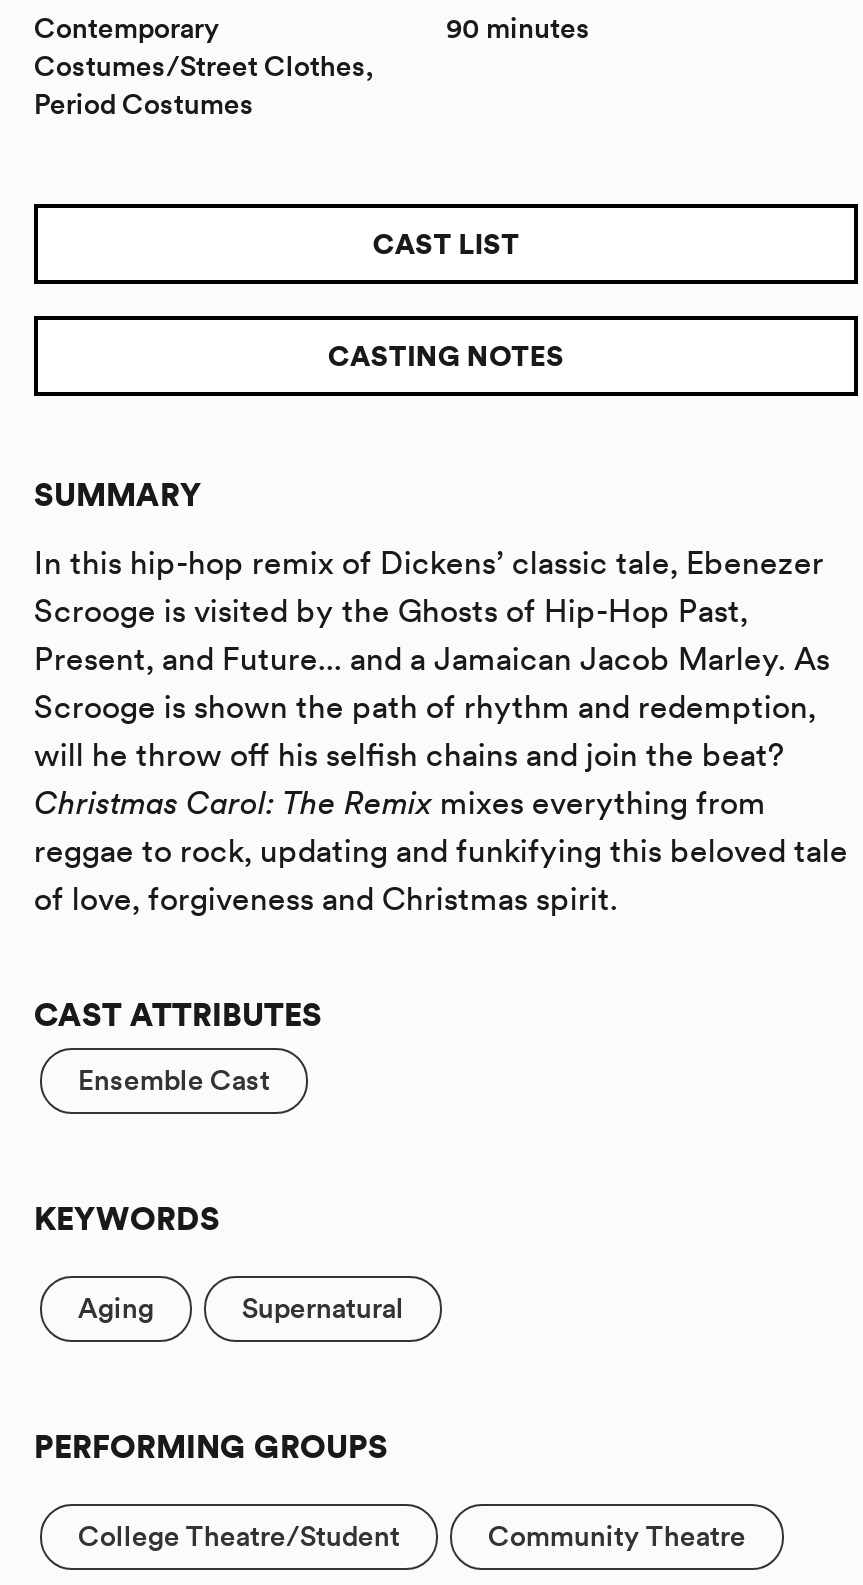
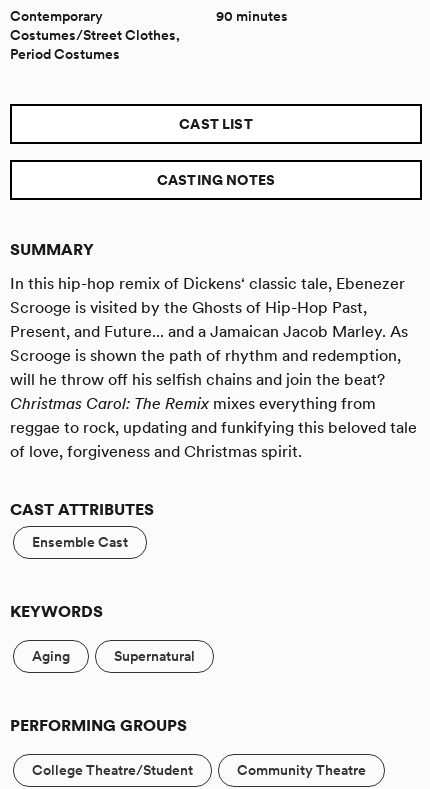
- In this hip-hop remix of Dickens’ classic tale, Ebenezer
+ In this hip-hop remix of Dickens‘ classic tale, Ebenezer
